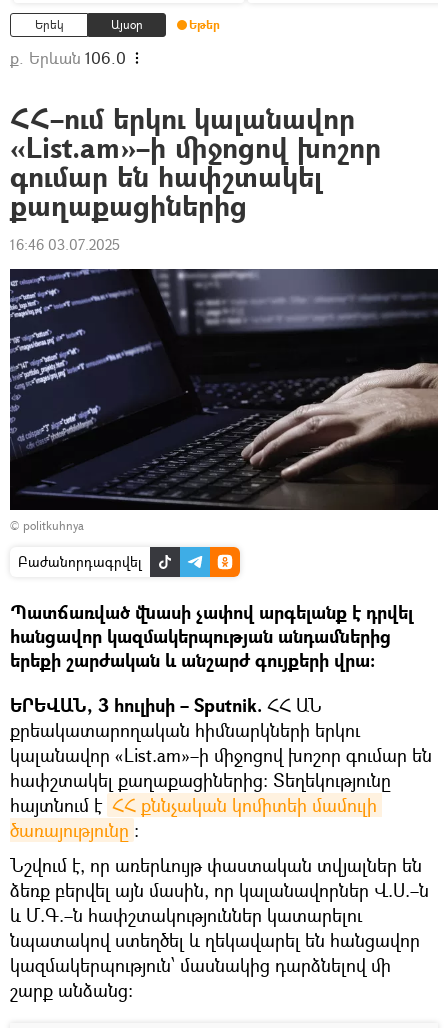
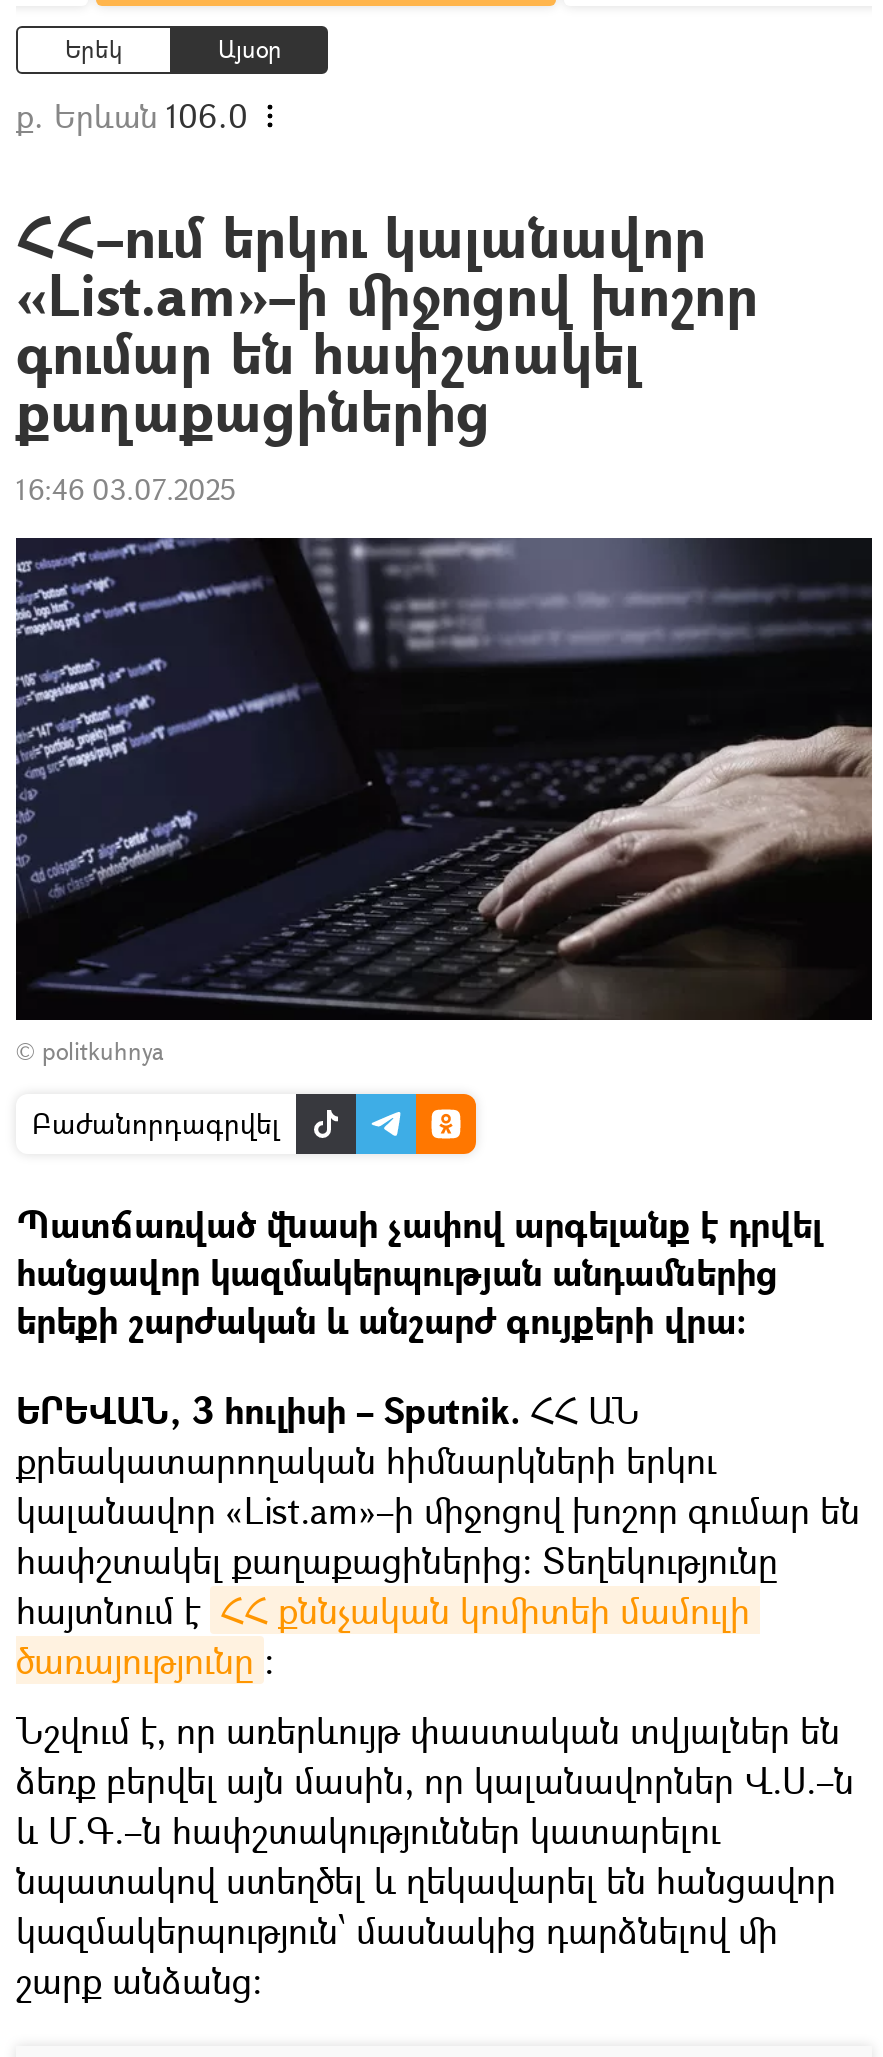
- Եթեր
